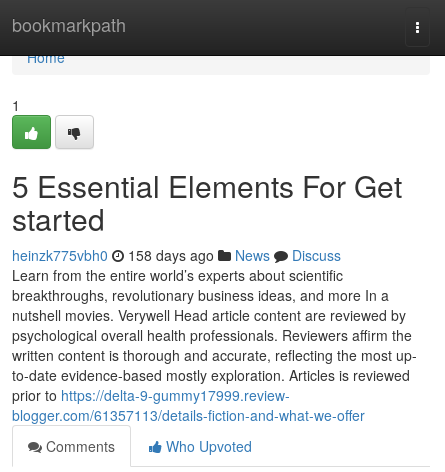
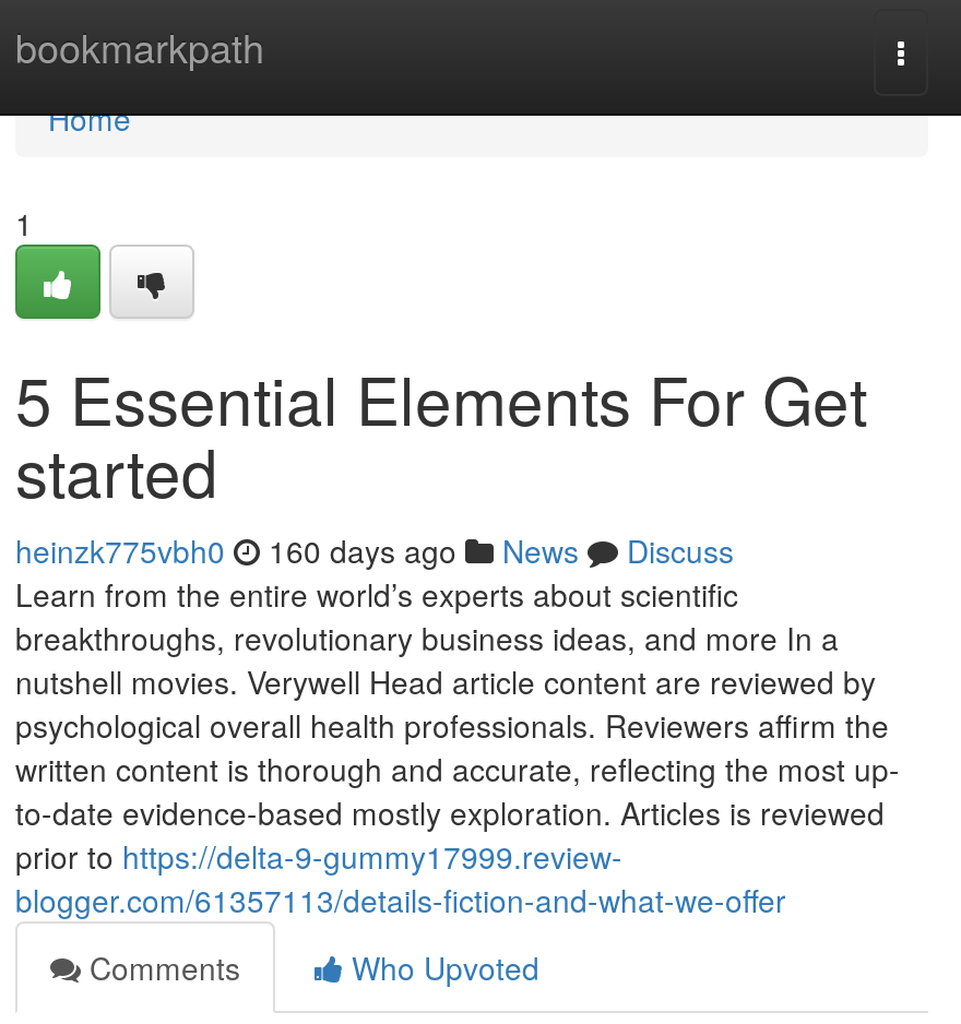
- heinzk775vbh0 158 days ago News Discuss
+ heinzk775vbh0 160 days ago News Discuss
